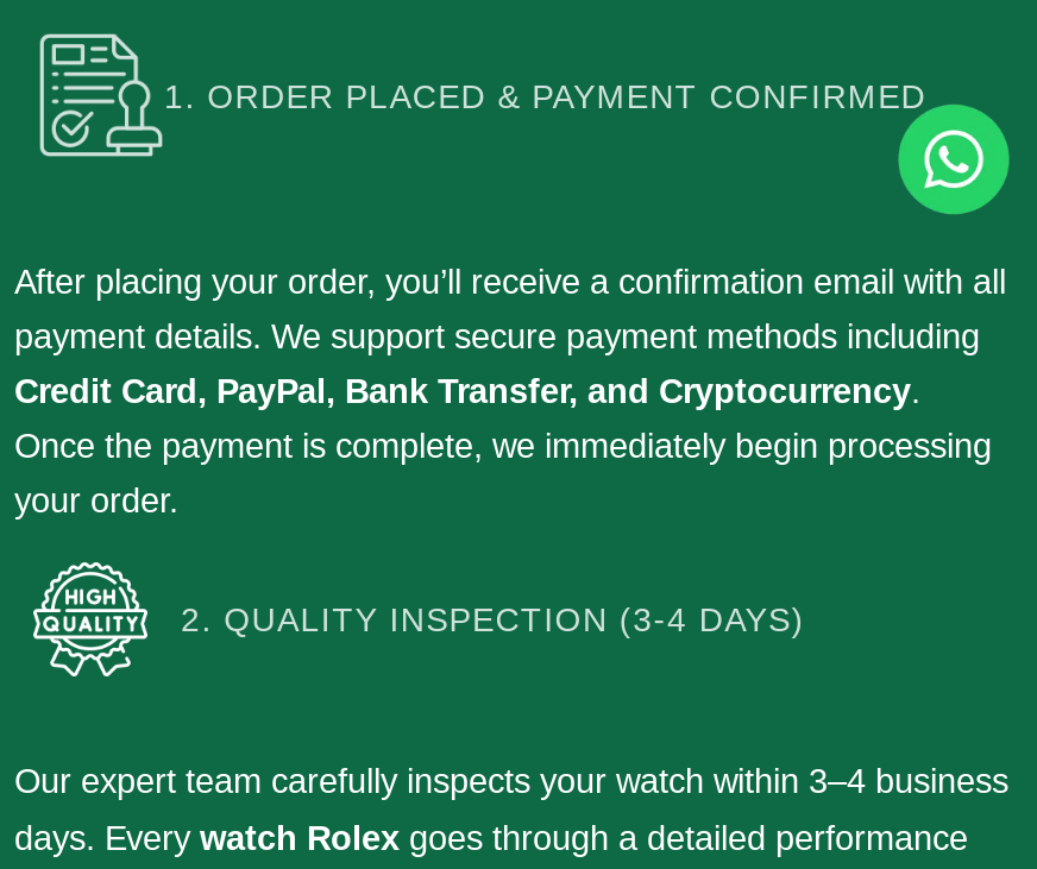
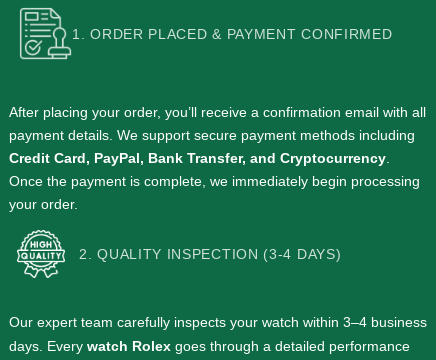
- [image]
